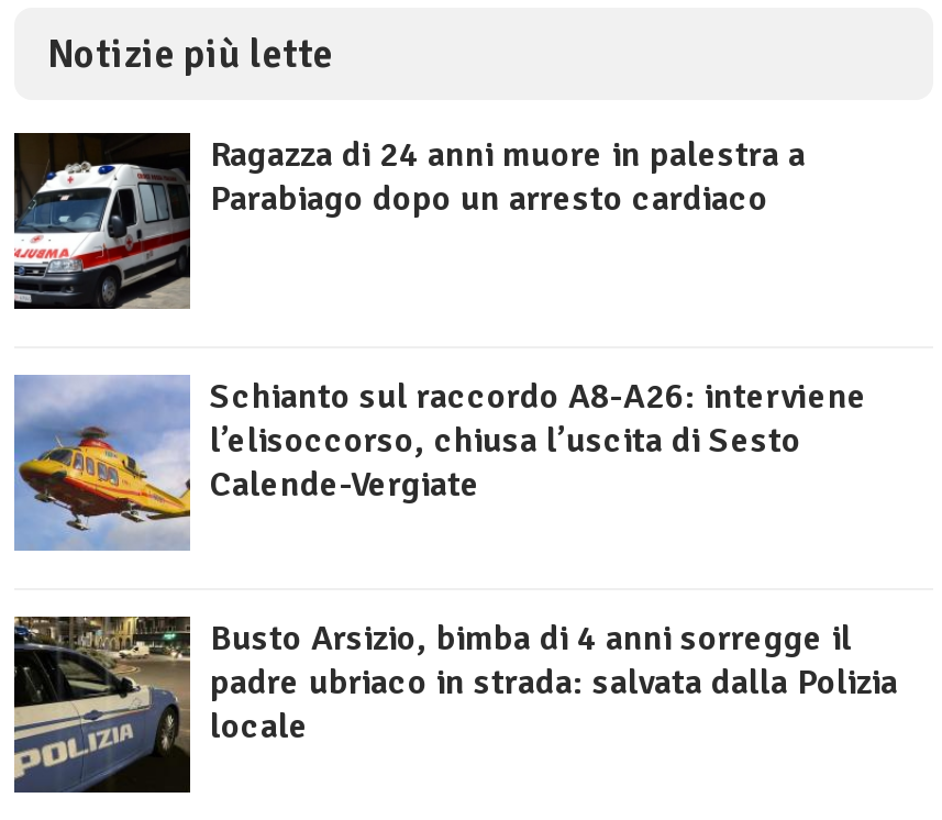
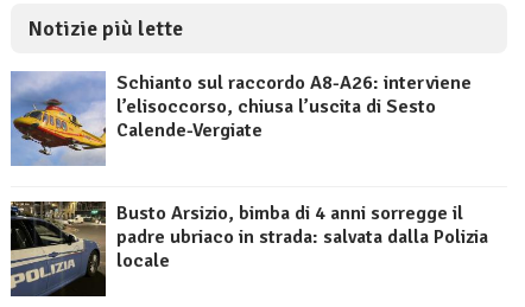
- [image]
- Ragazza di 24 anni muore in palestra a
- Parabiago dopo un arresto cardiaco
